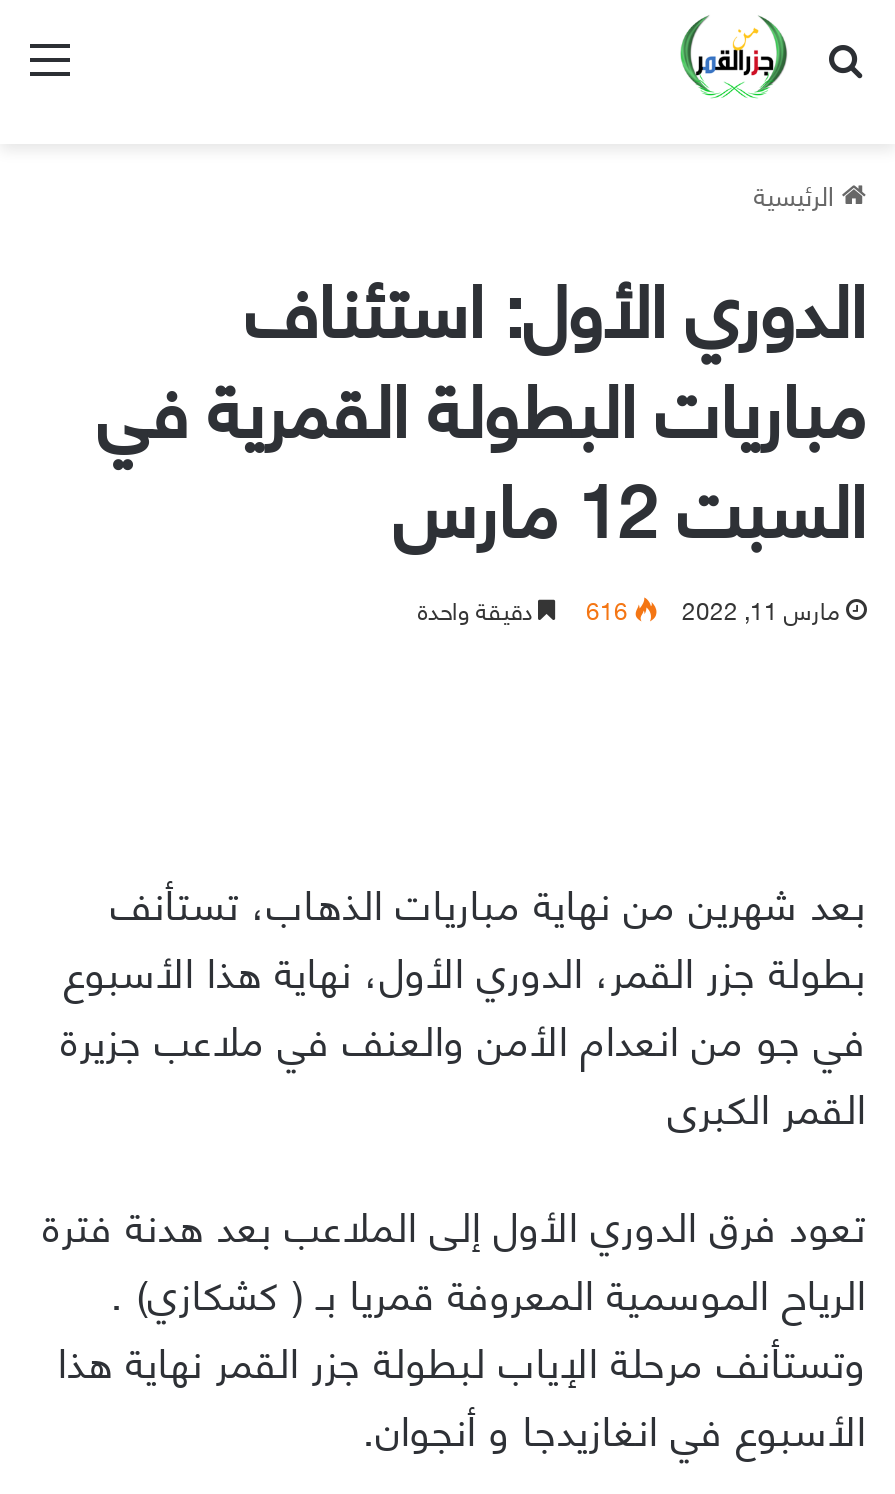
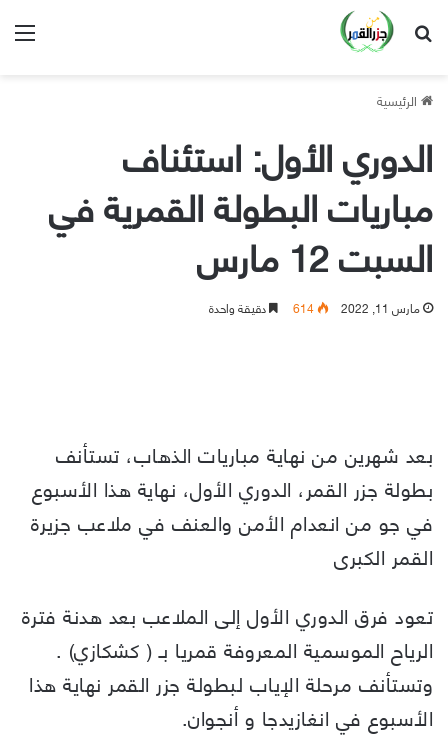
- 616 دقيقة واحدة
+ 614 دقيقة واحدة
